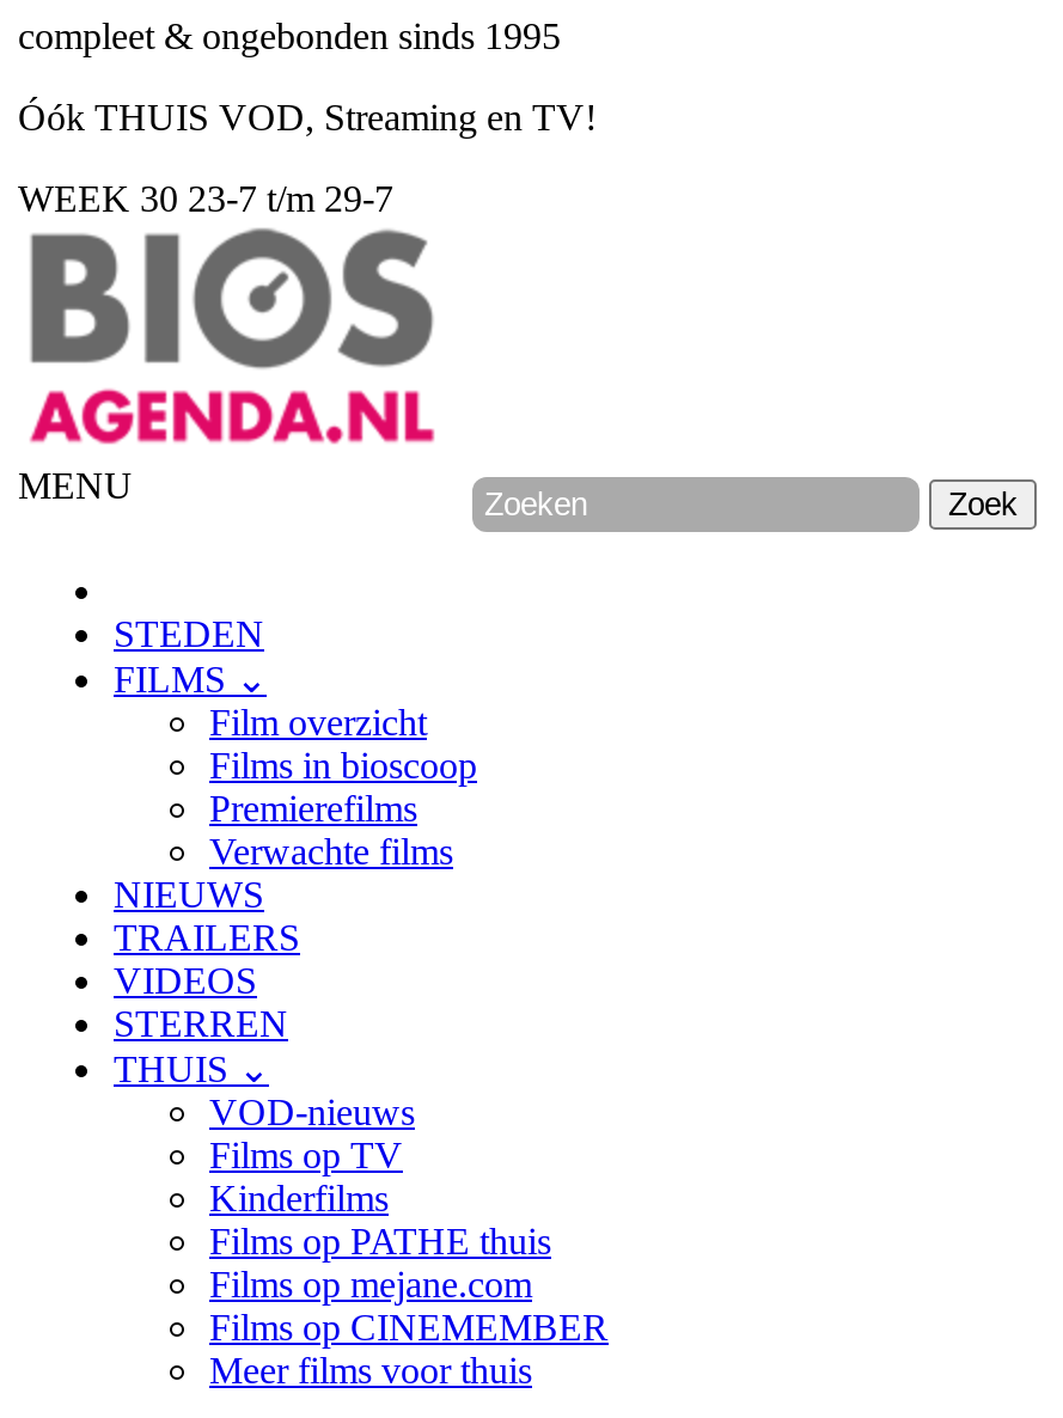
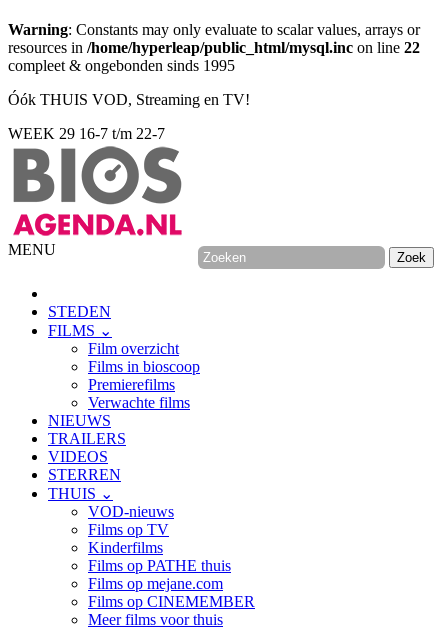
+ Warning: Constants may only evaluate to scalar values, arrays or
+ resources in /home/hyperleap/public_html/mysql.inc on line 22

- WEEK 30 23-7 t/m 29-7
+ WEEK 29 16-7 t/m 22-7
